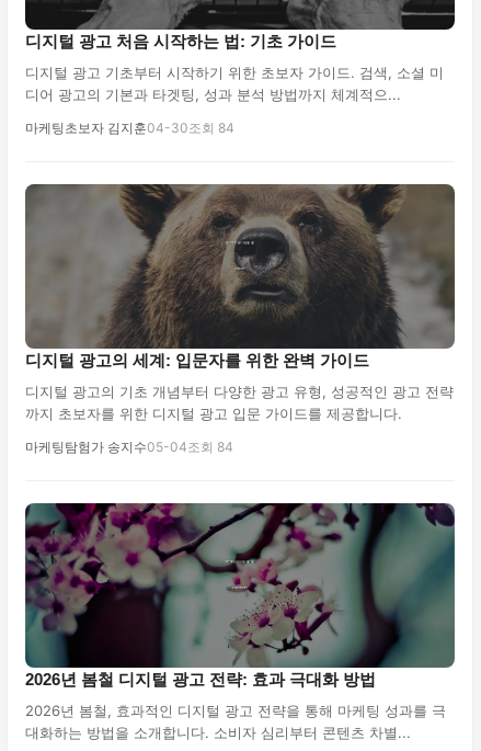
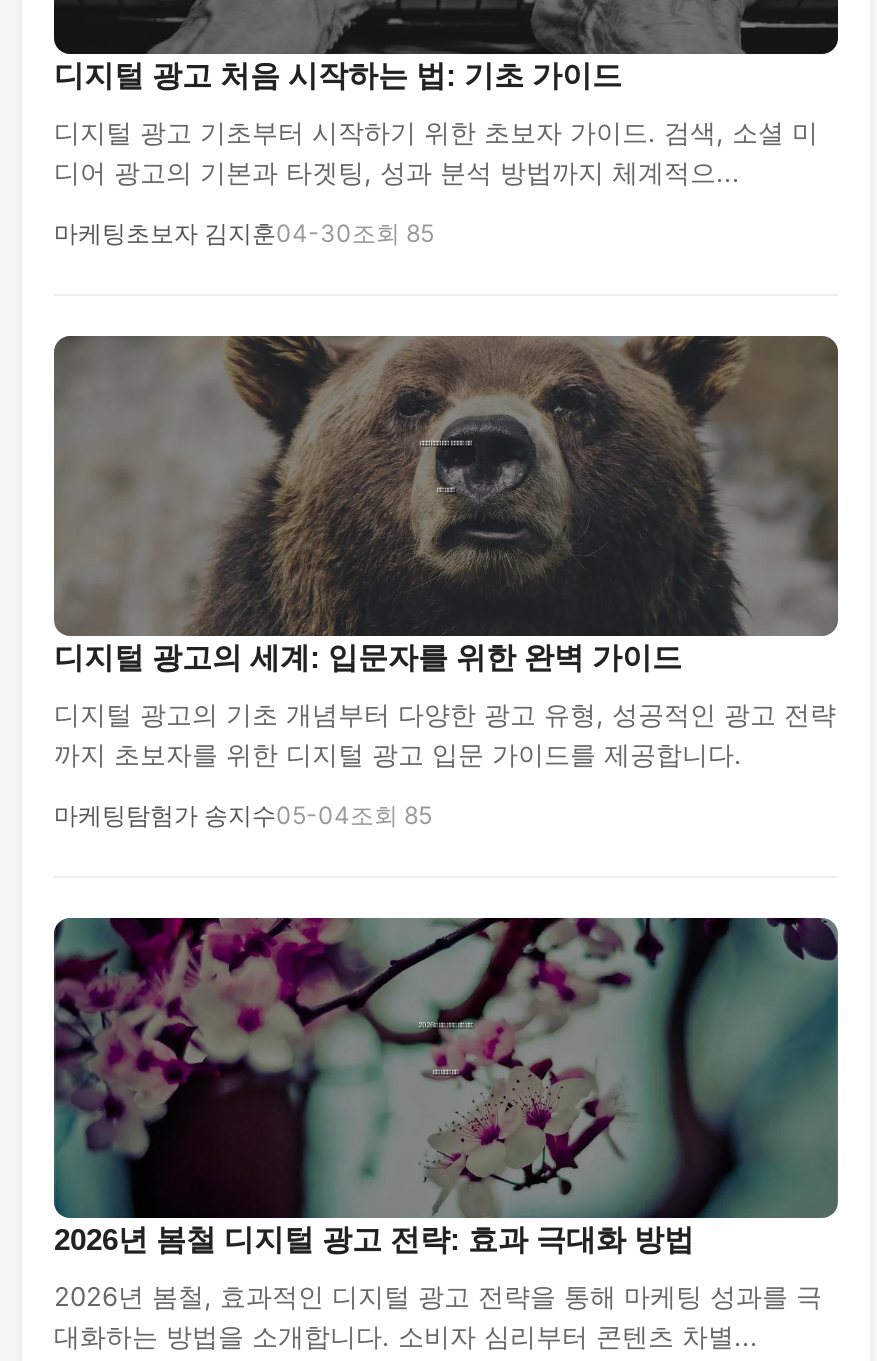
- 마케팅초보자 김지훈04-30조회 84
+ 마케팅초보자 김지훈04-30조회 85

- 마케팅탐험가 송지수05-04조회 84
+ 마케팅탐험가 송지수05-04조회 85
